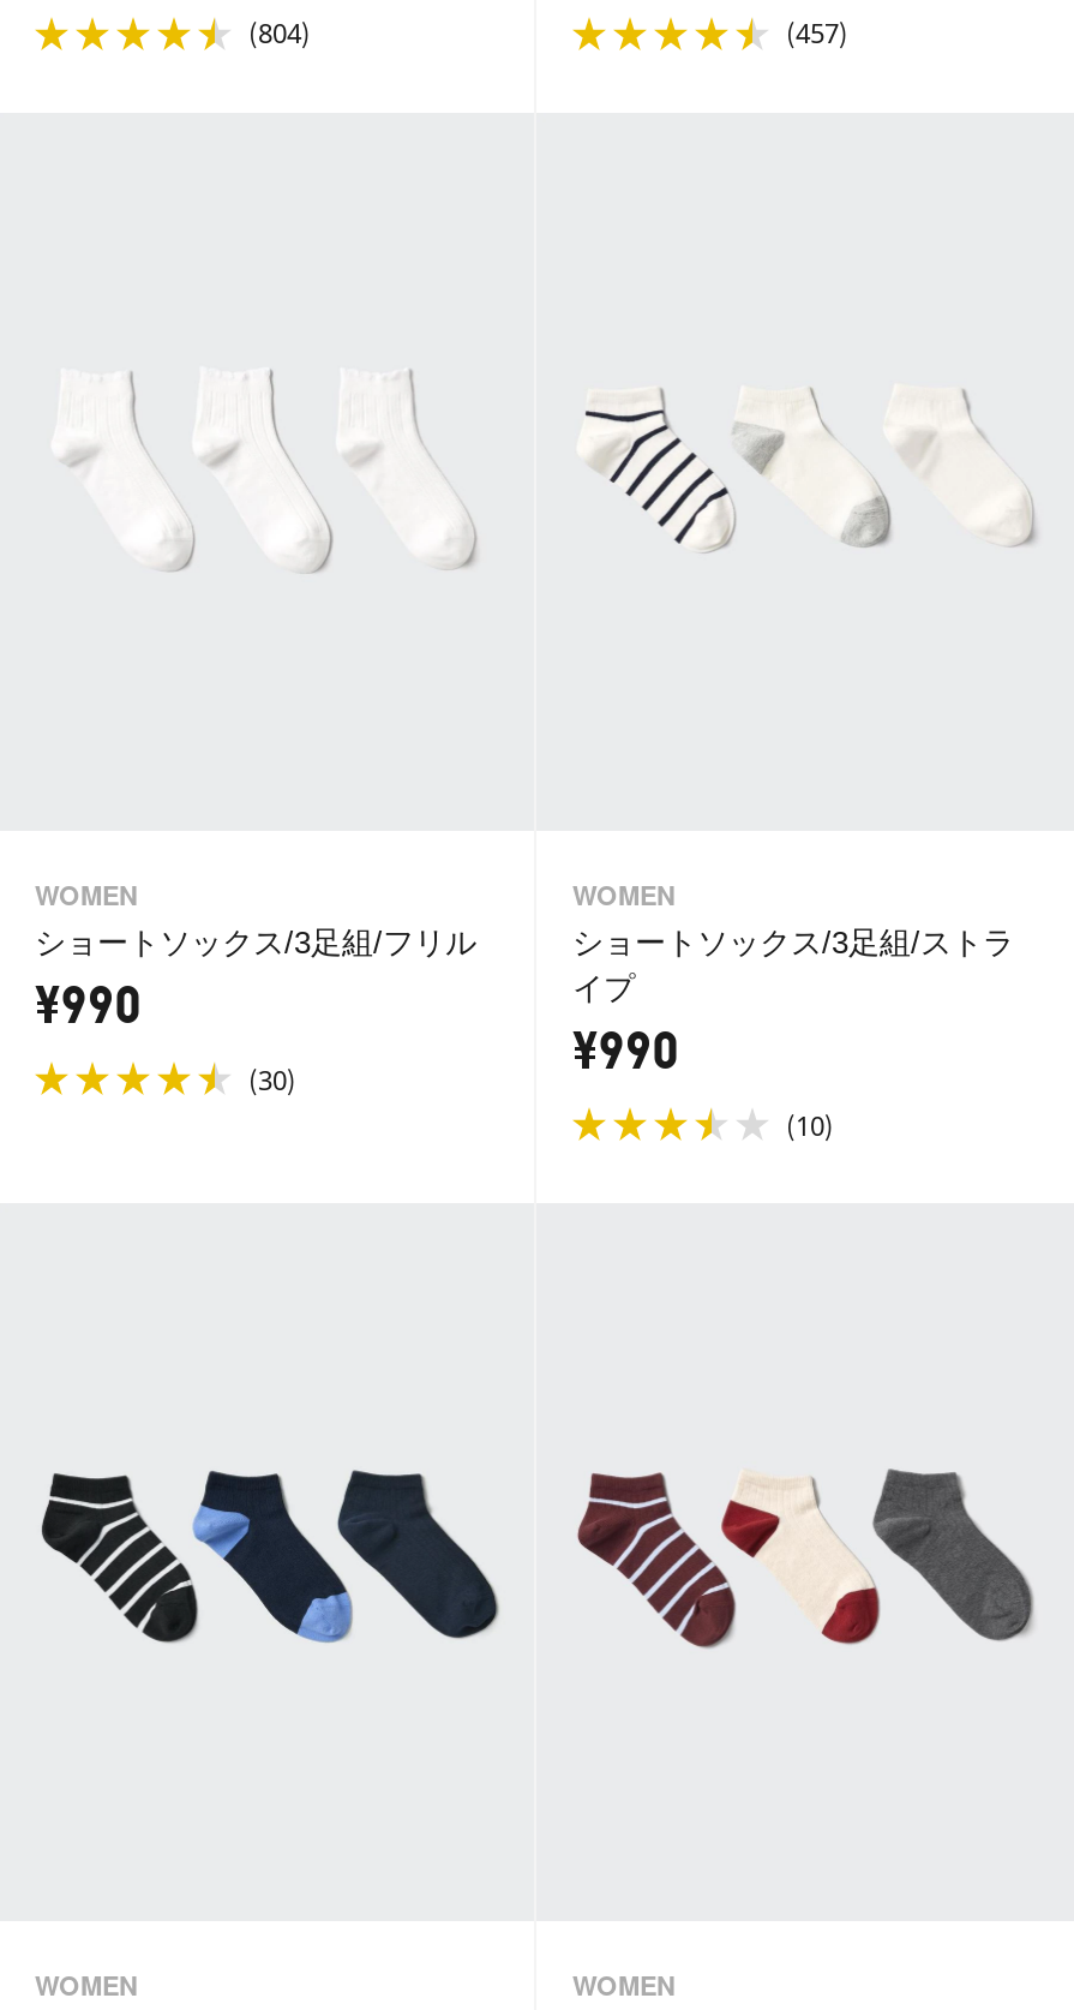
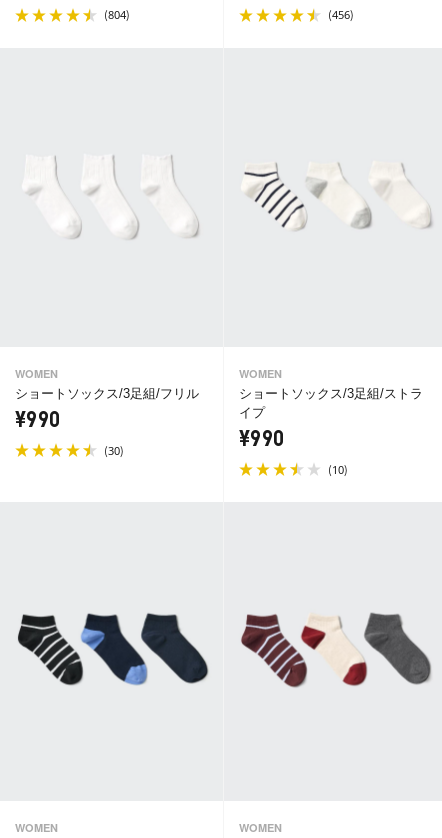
- (457)
+ (456)
